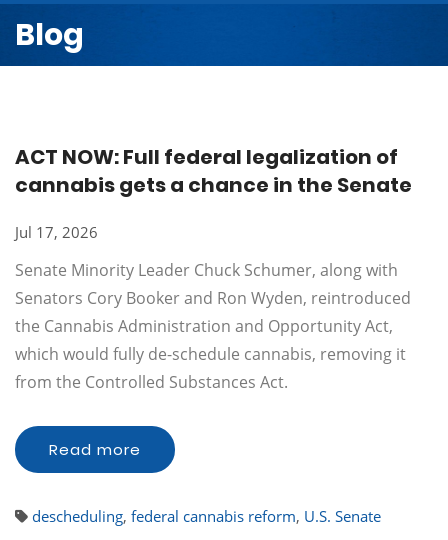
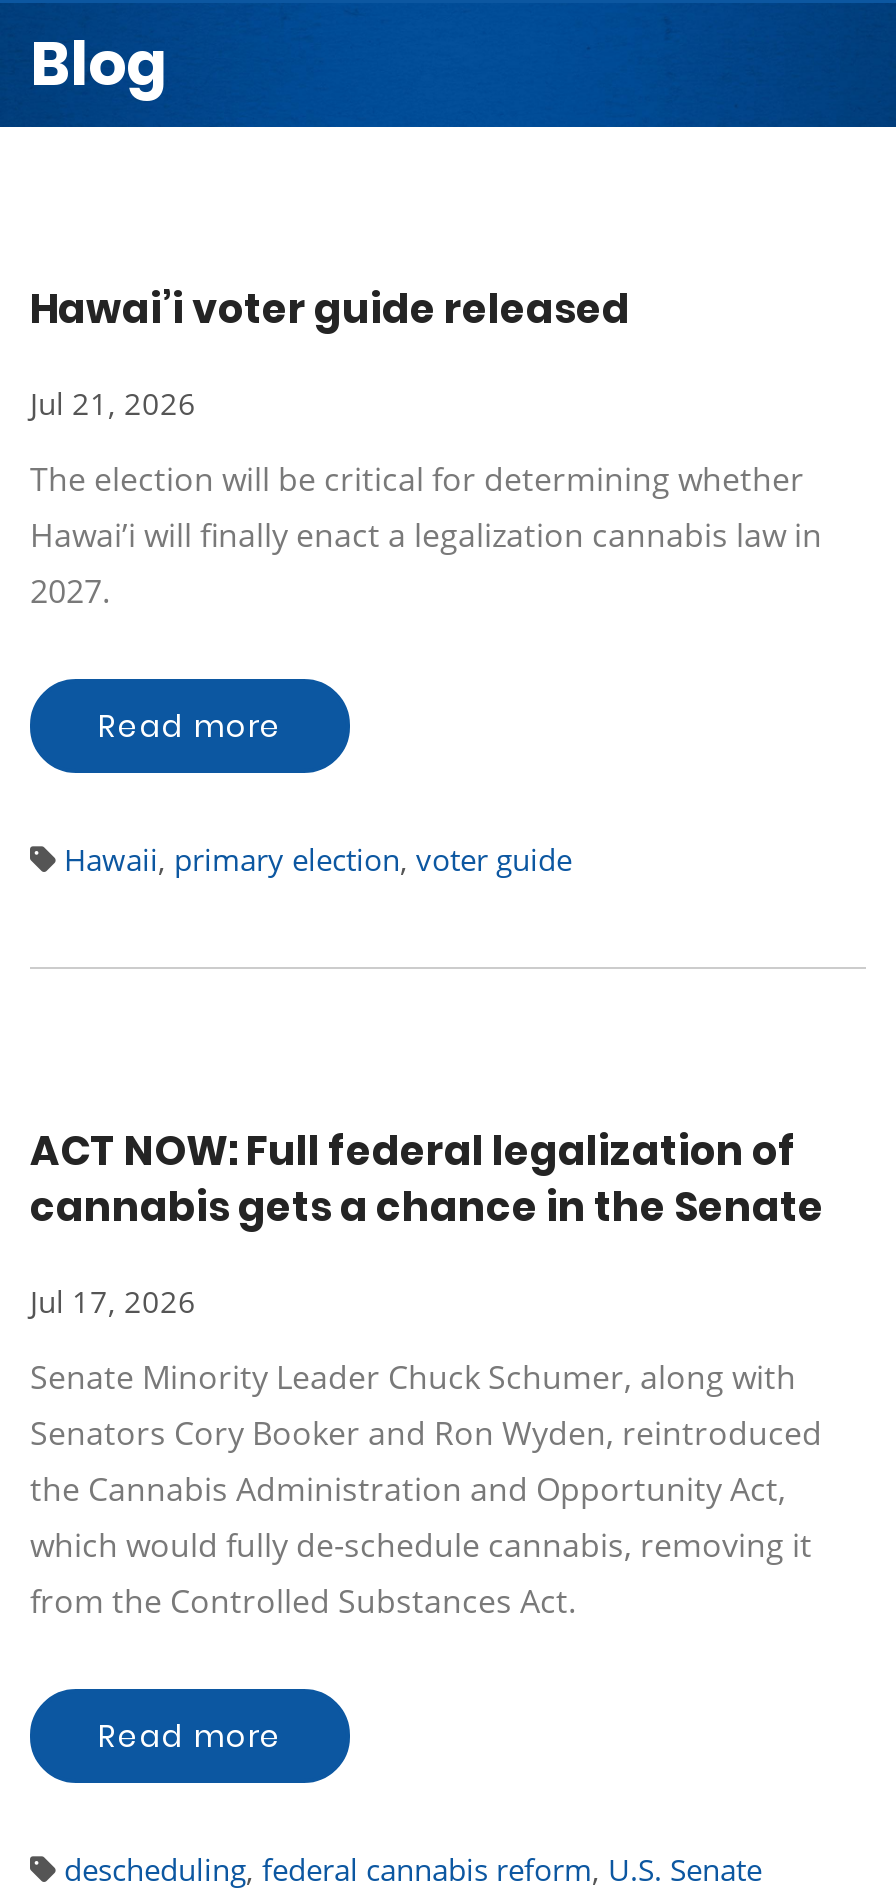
+ Hawai’i voter guide released
+ Jul 21, 2026
+ The election will be critical for determining whether
+ Hawai’i will finally enact a legalization cannabis law in
+ 2027.
+ Read more
+ Hawaii, primary election, voter guide
